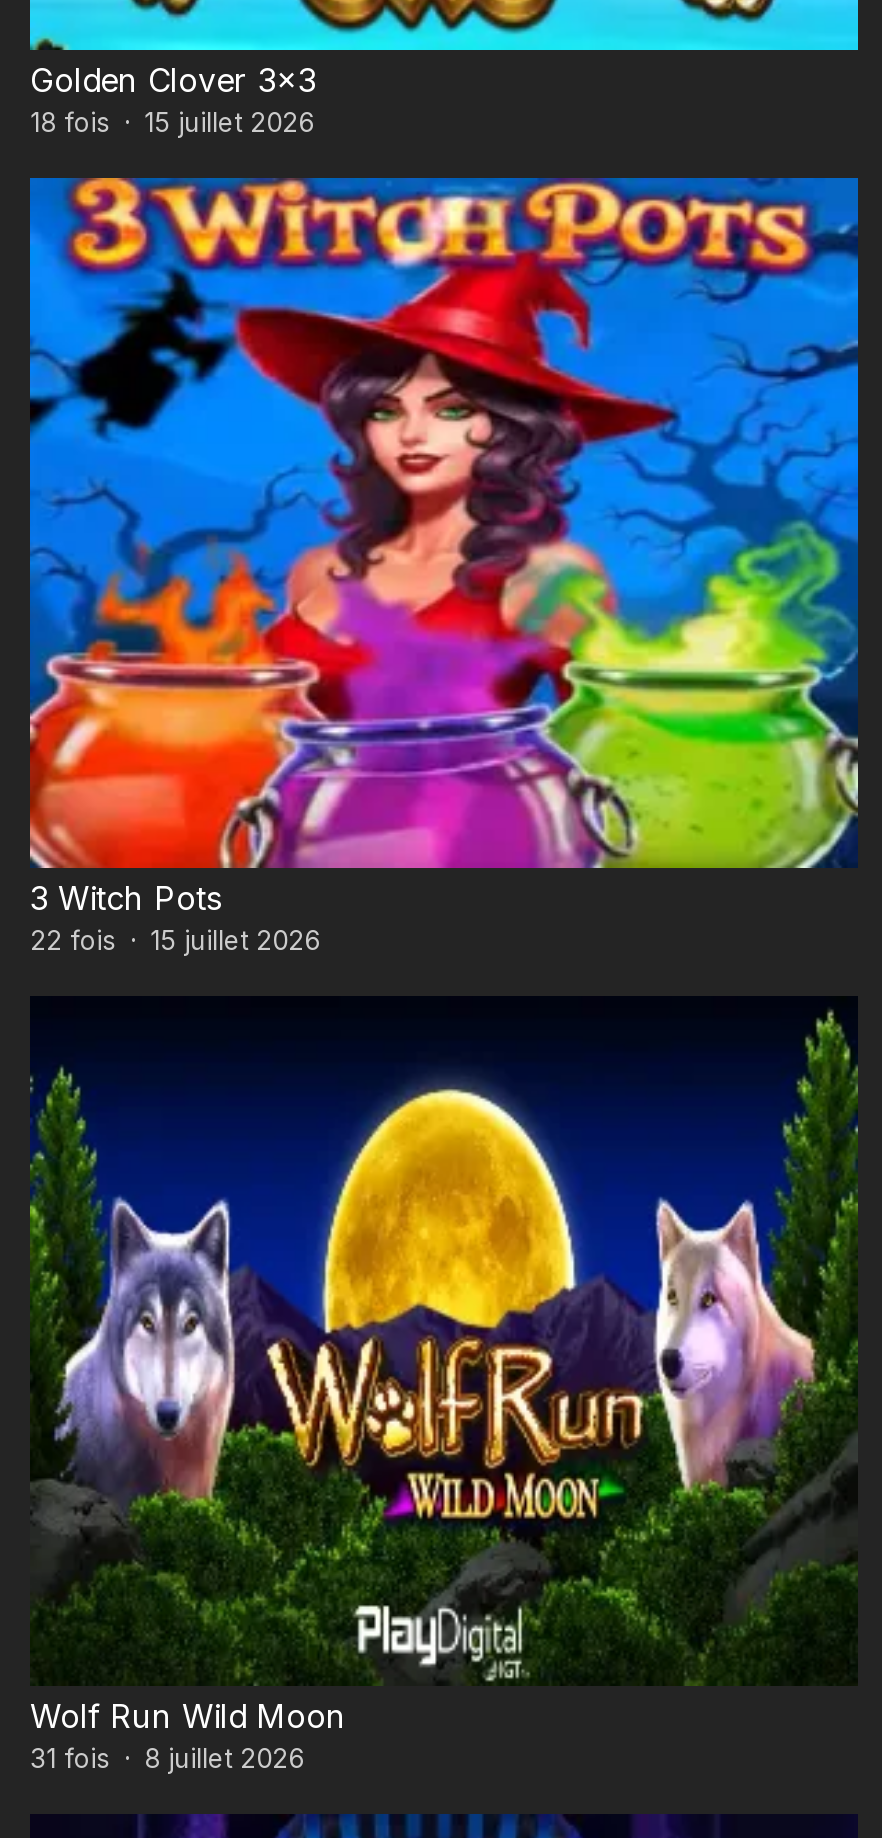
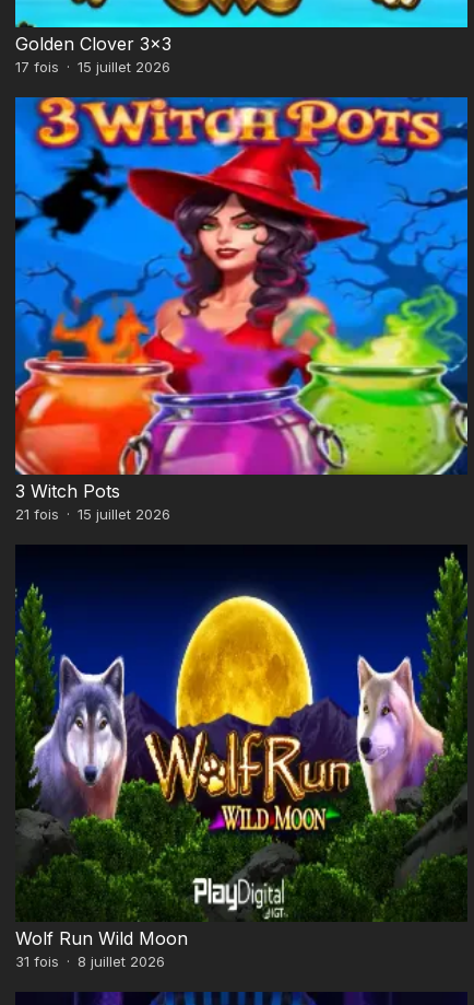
- 18 fois · 15 juillet 2026
+ 17 fois · 15 juillet 2026

- 22 fois · 15 juillet 2026
+ 21 fois · 15 juillet 2026
